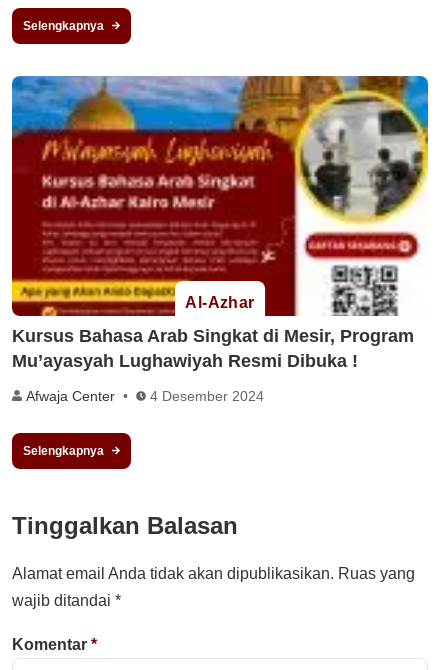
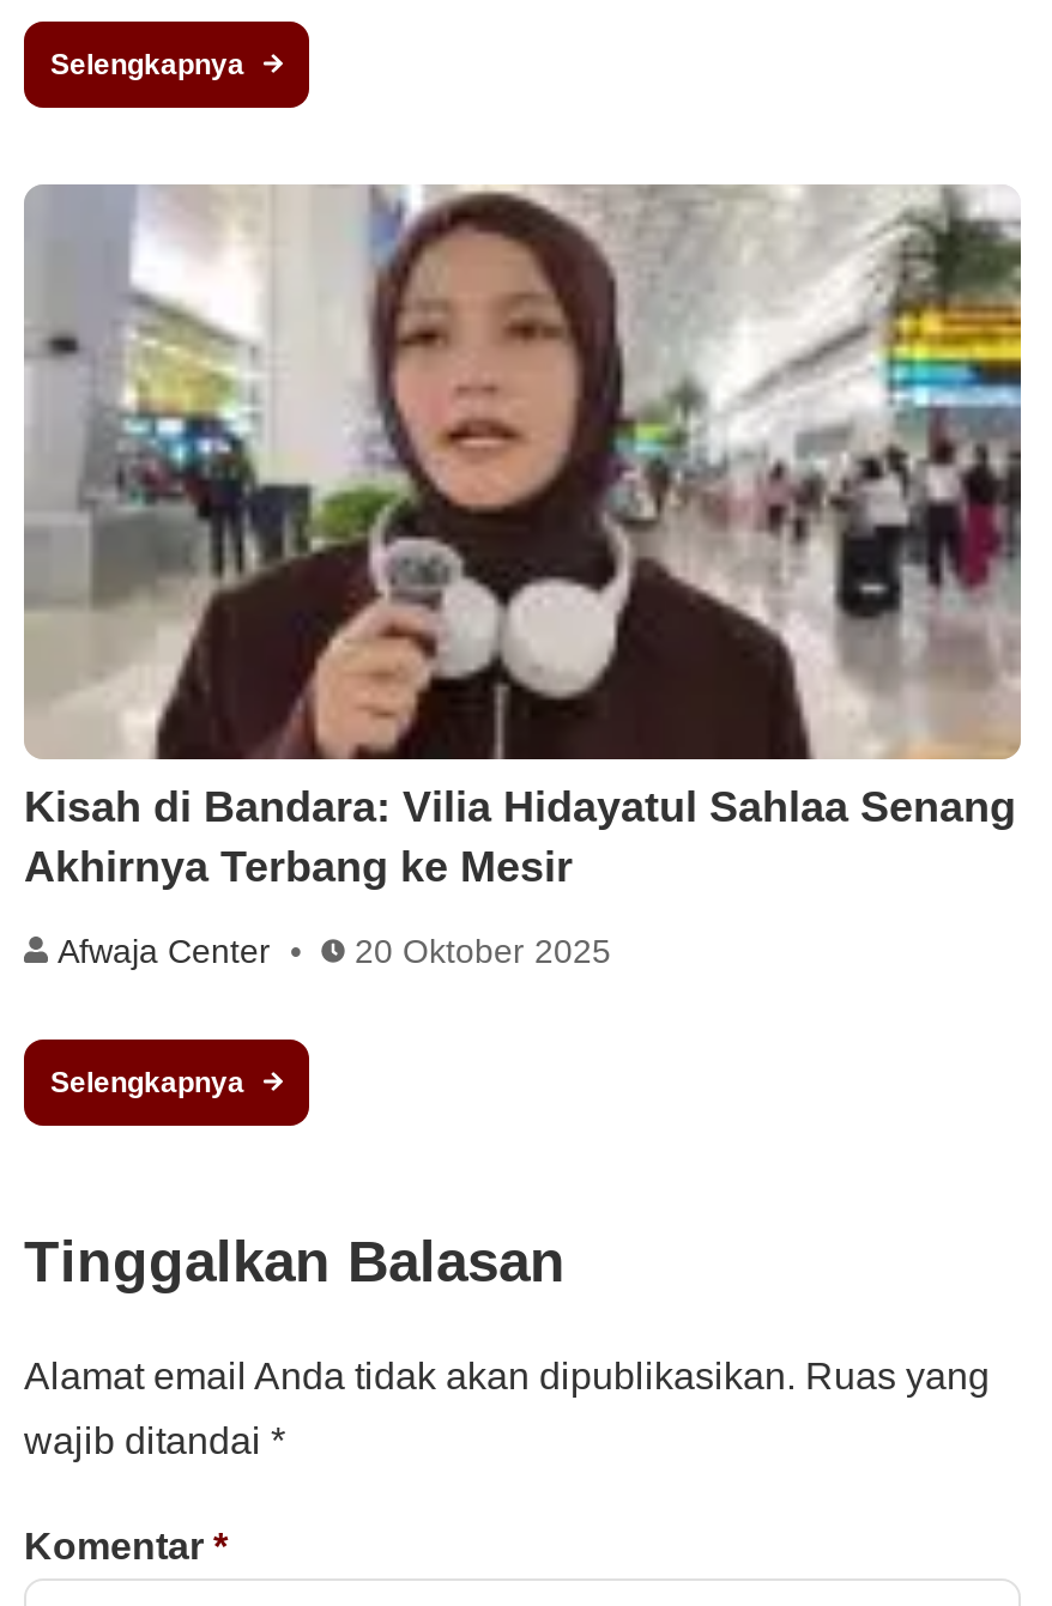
- [image]
- Al-Azhar
- Kursus Bahasa Arab Singkat di Mesir, Program
- Mu’ayasyah Lughawiyah Resmi Dibuka !
+ [image]
+ Kisah di Bandara: Vilia Hidayatul Sahlaa Senang
+ Akhirnya Terbang ke Mesir

- 4 Desember 2024
+ 20 Oktober 2025
